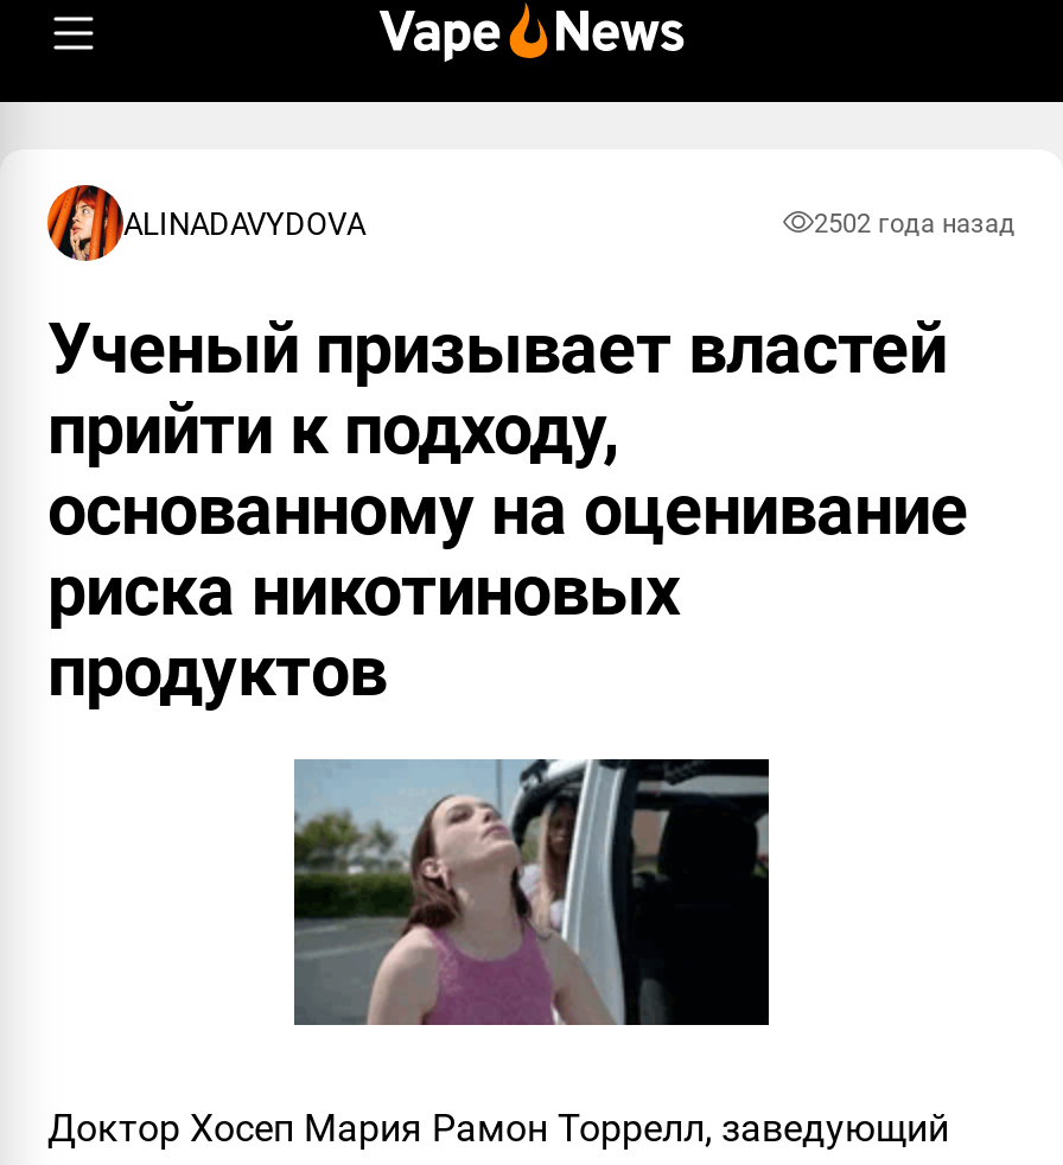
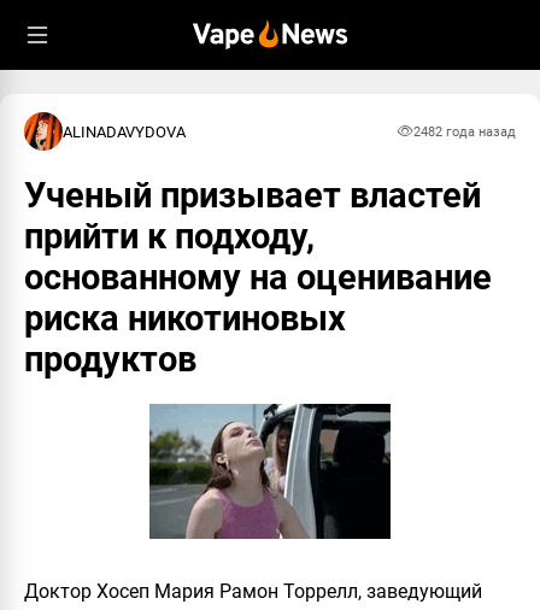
- 2502 года назад
+ 2482 года назад
